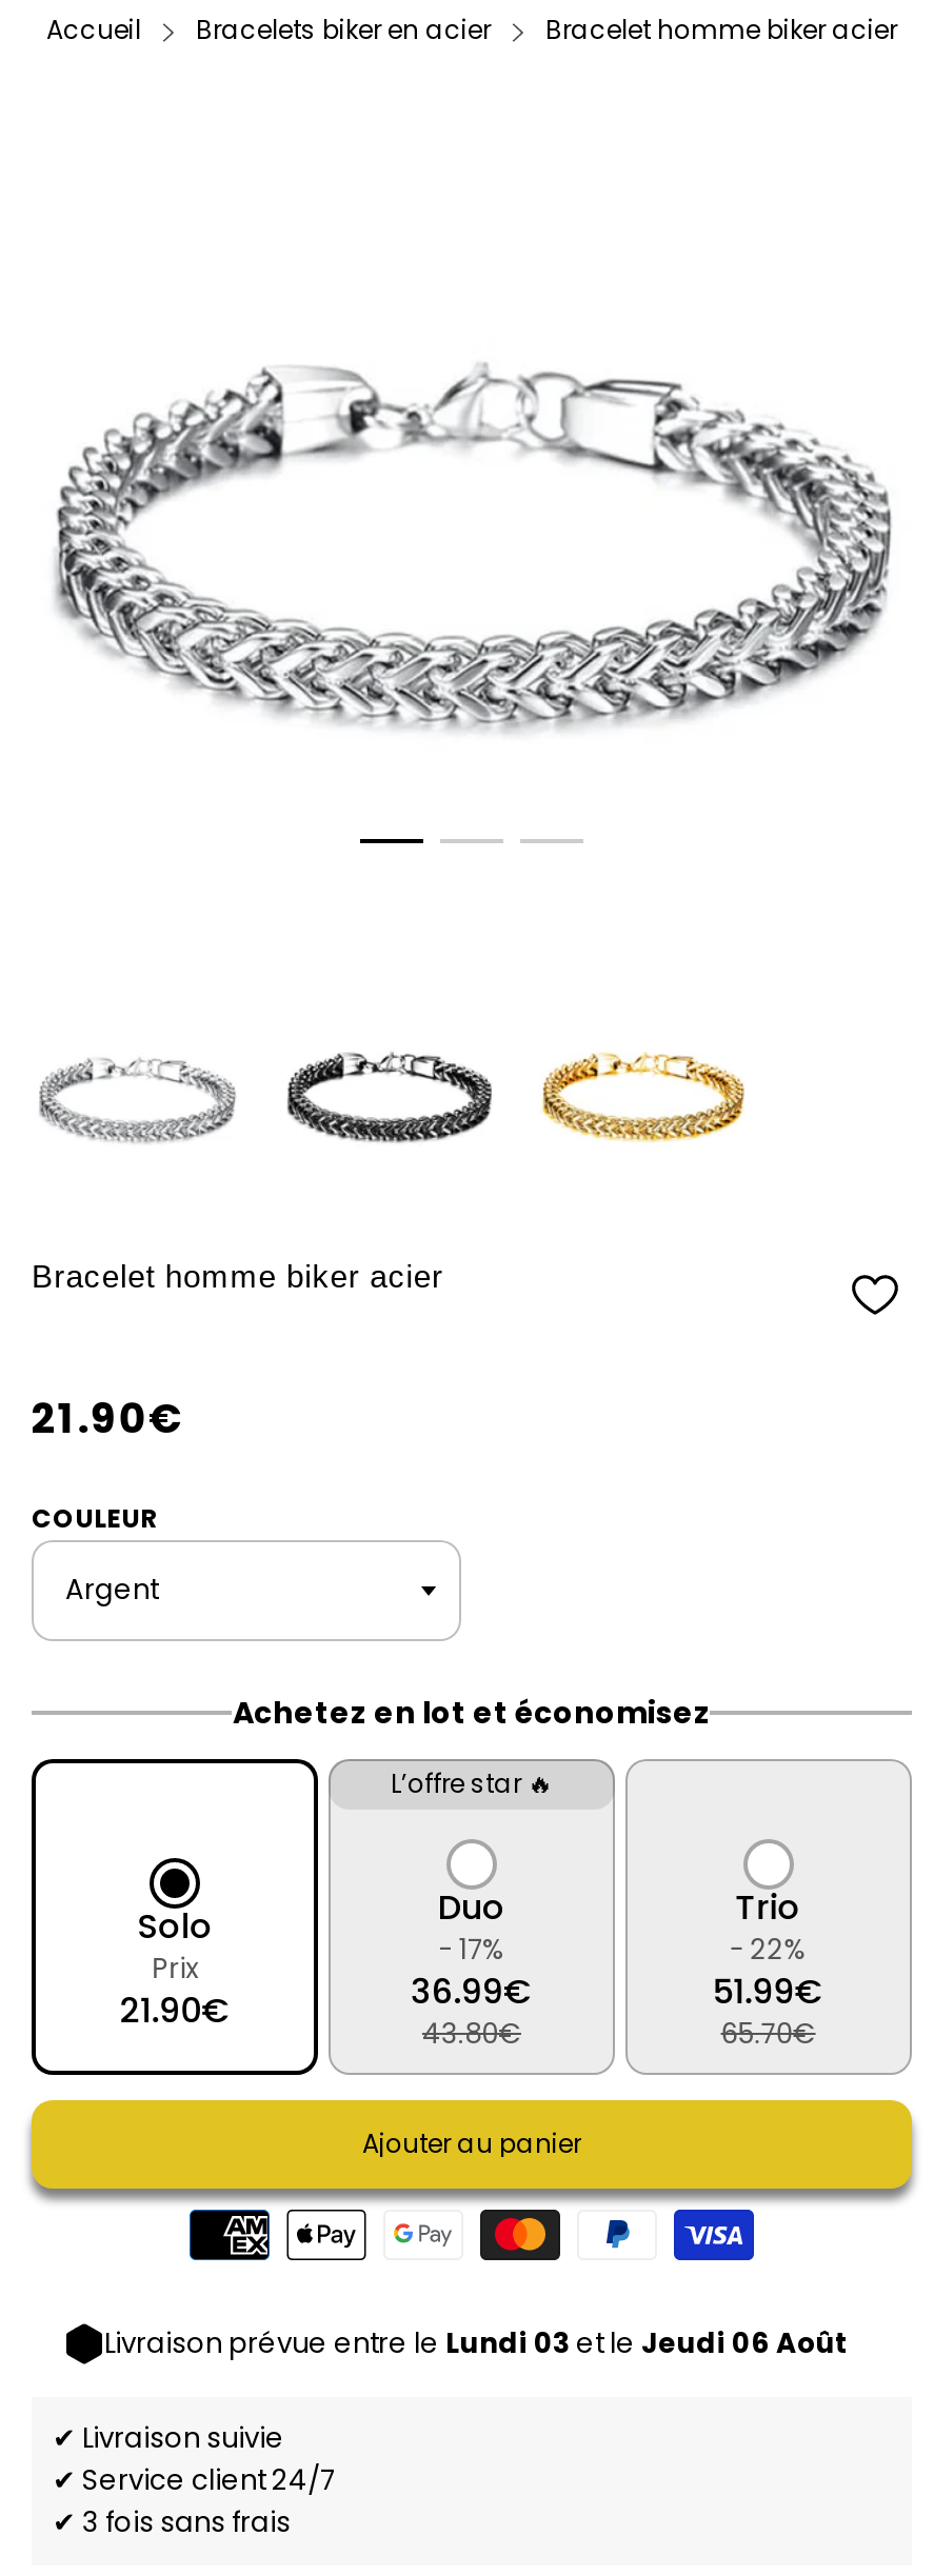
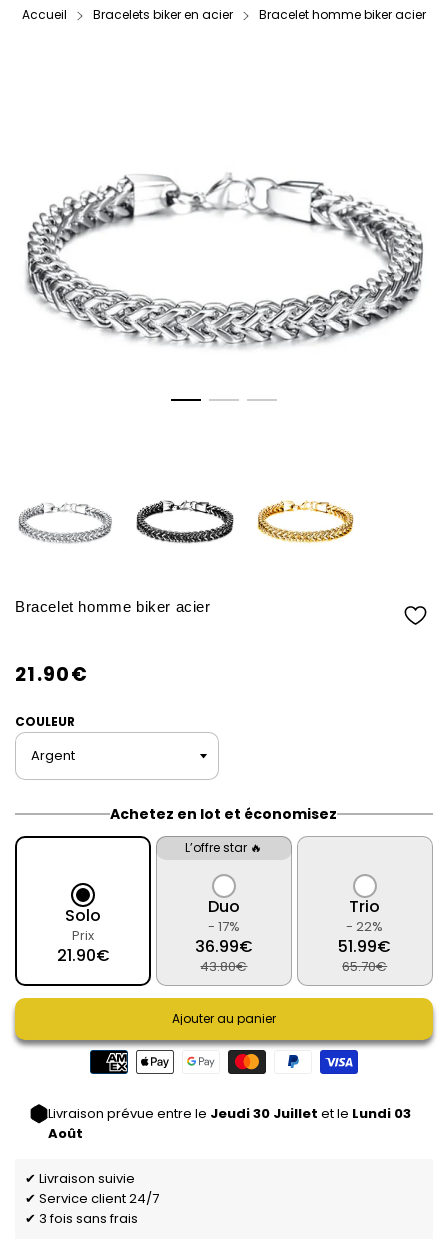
- Livraison prévue entre le Lundi 03 et le Jeudi 06 Août
+ Livraison prévue entre le Jeudi 30 Juillet et le Lundi 03
+ Août
